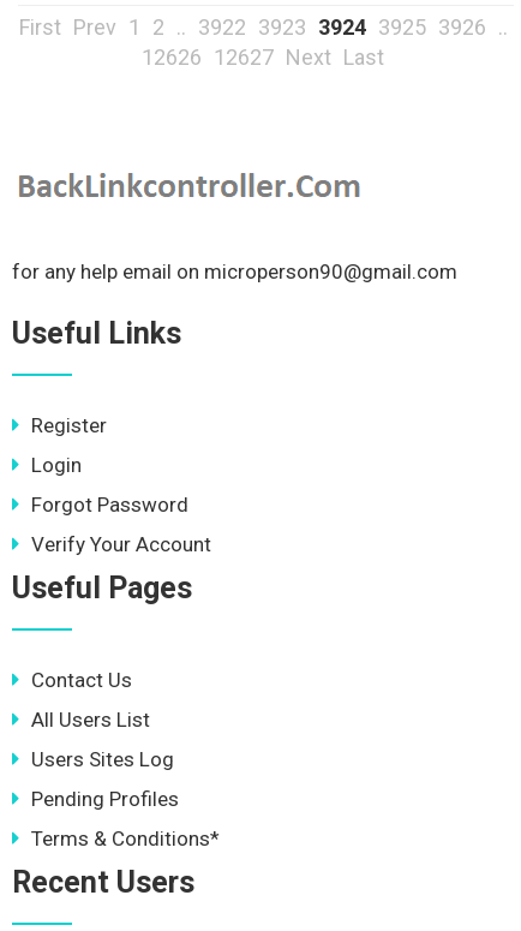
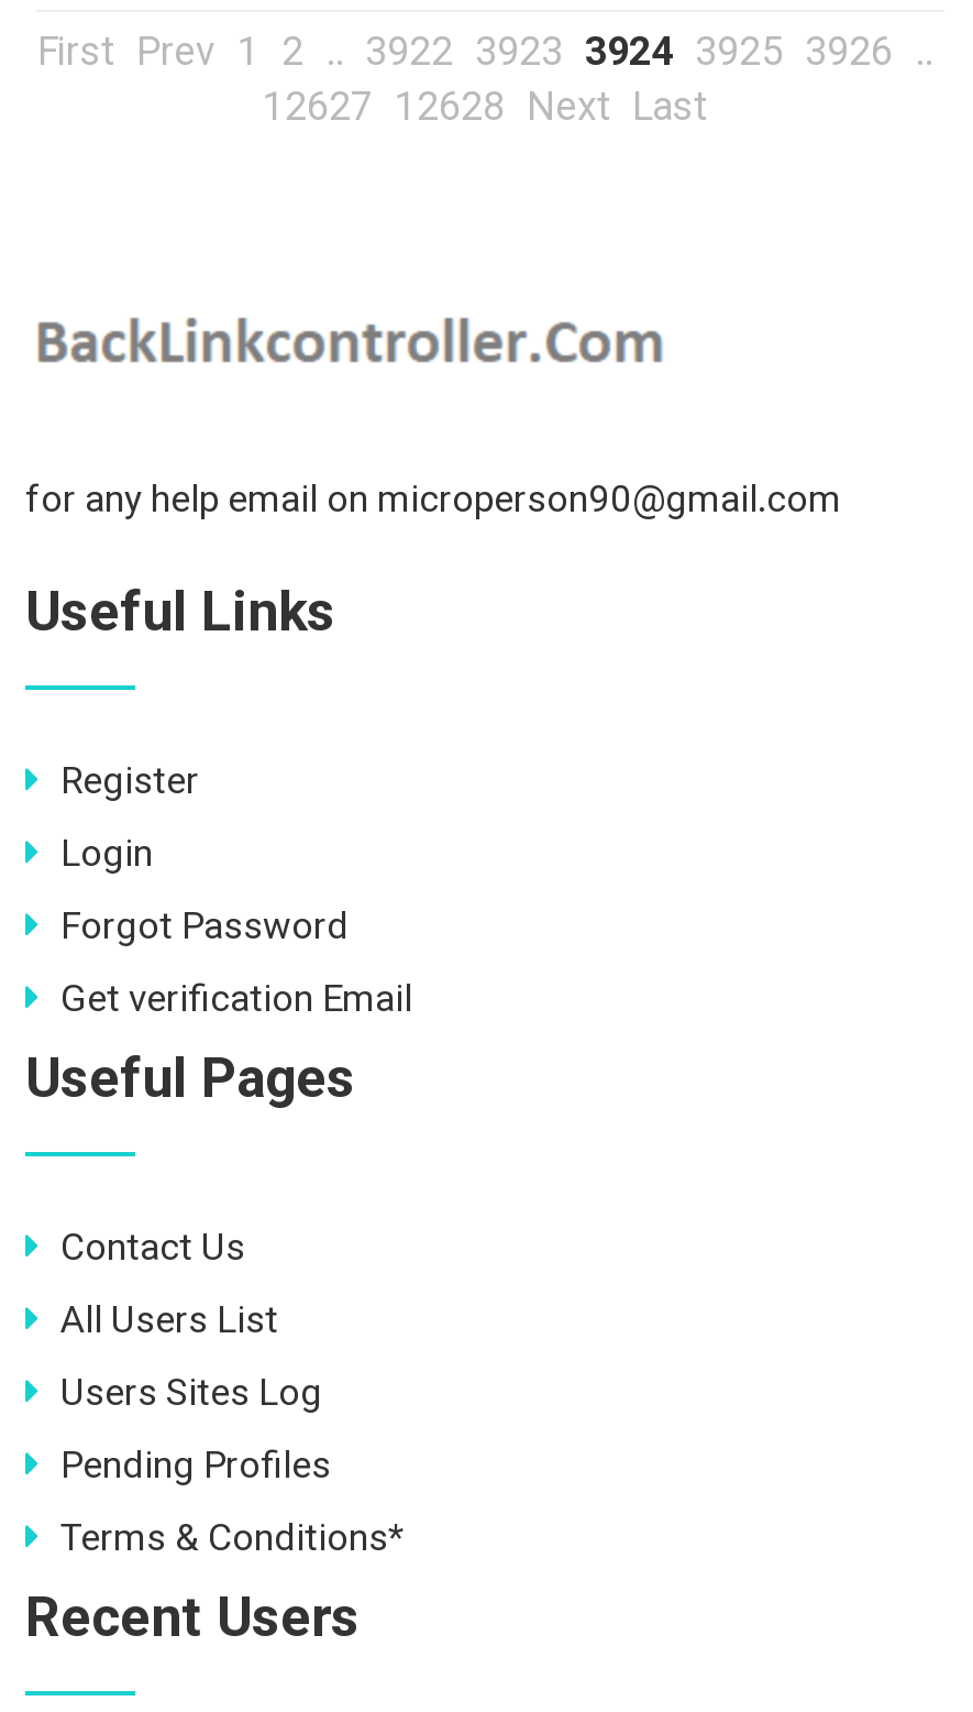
- 12626 12627 Next Last
+ 12627 12628 Next Last

- Verify Your Account
+ Get verification Email
